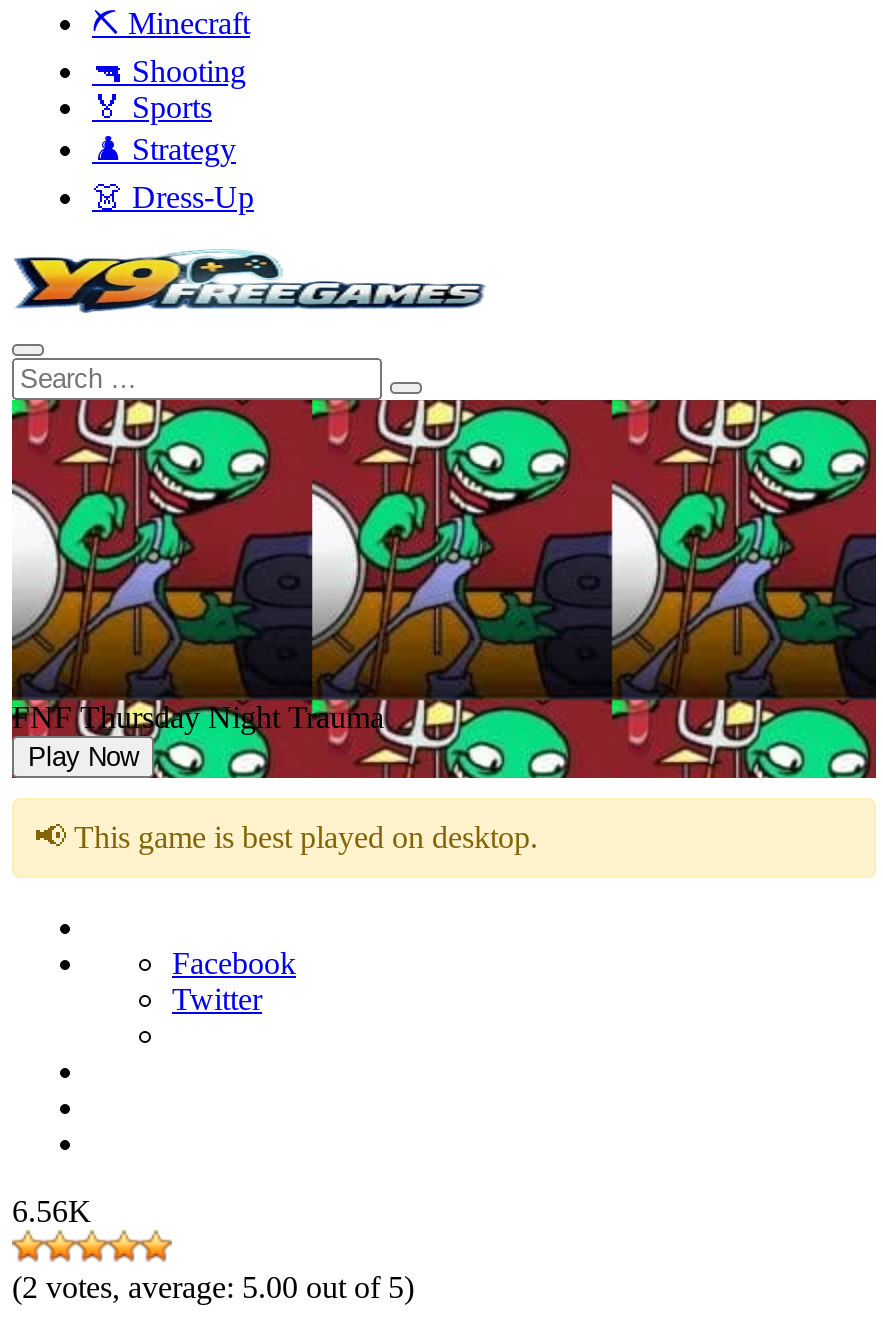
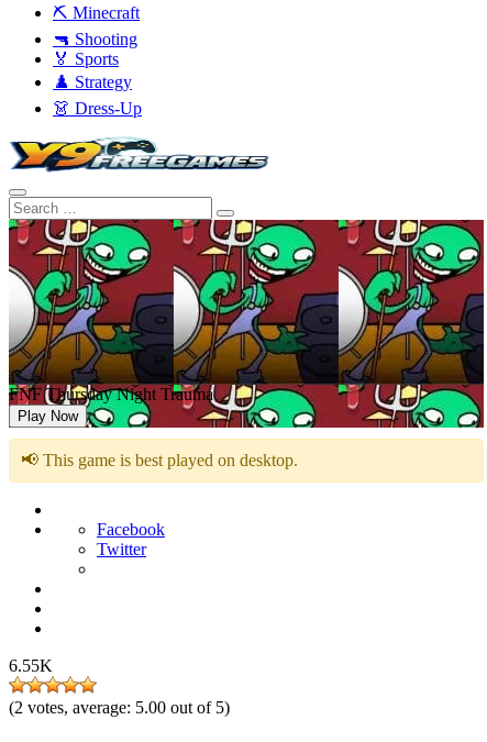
- 6.56K
+ 6.55K
